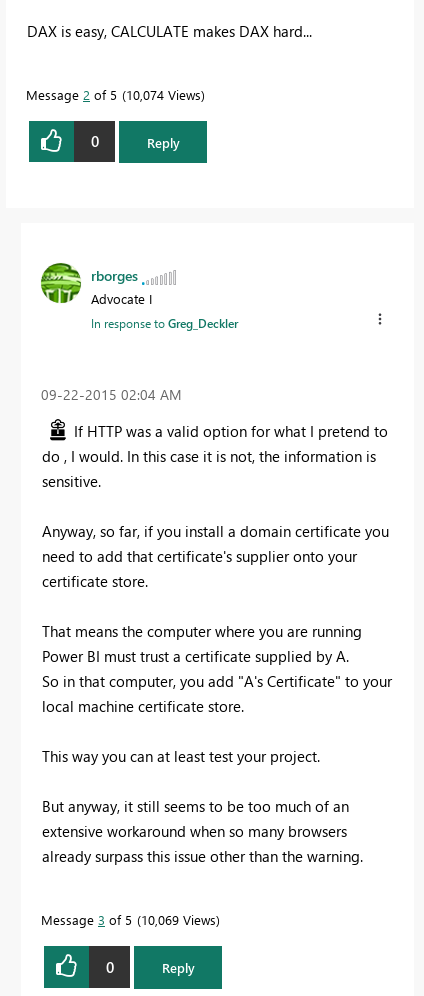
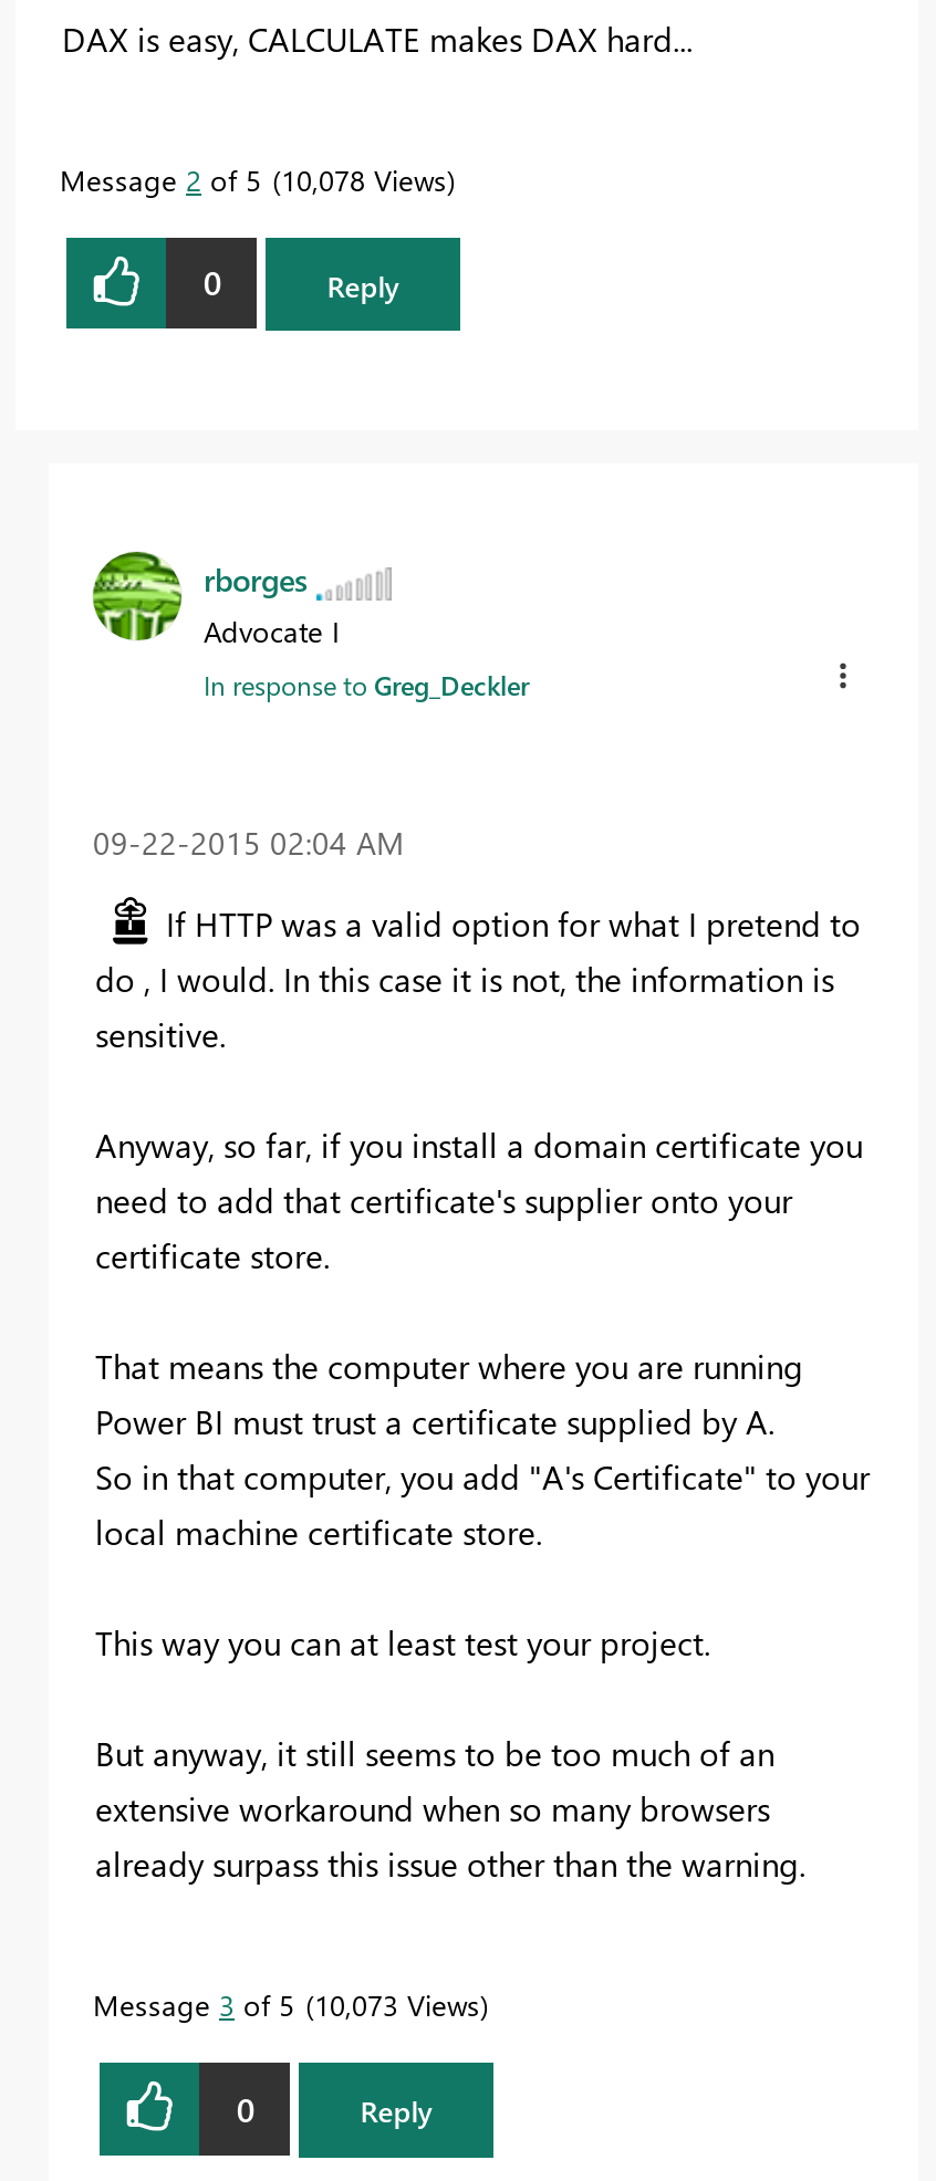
- Message 2 of 5 10,074 Views
+ Message 2 of 5 10,078 Views

- Message 3 of 5 10,069 Views
+ Message 3 of 5 10,073 Views
